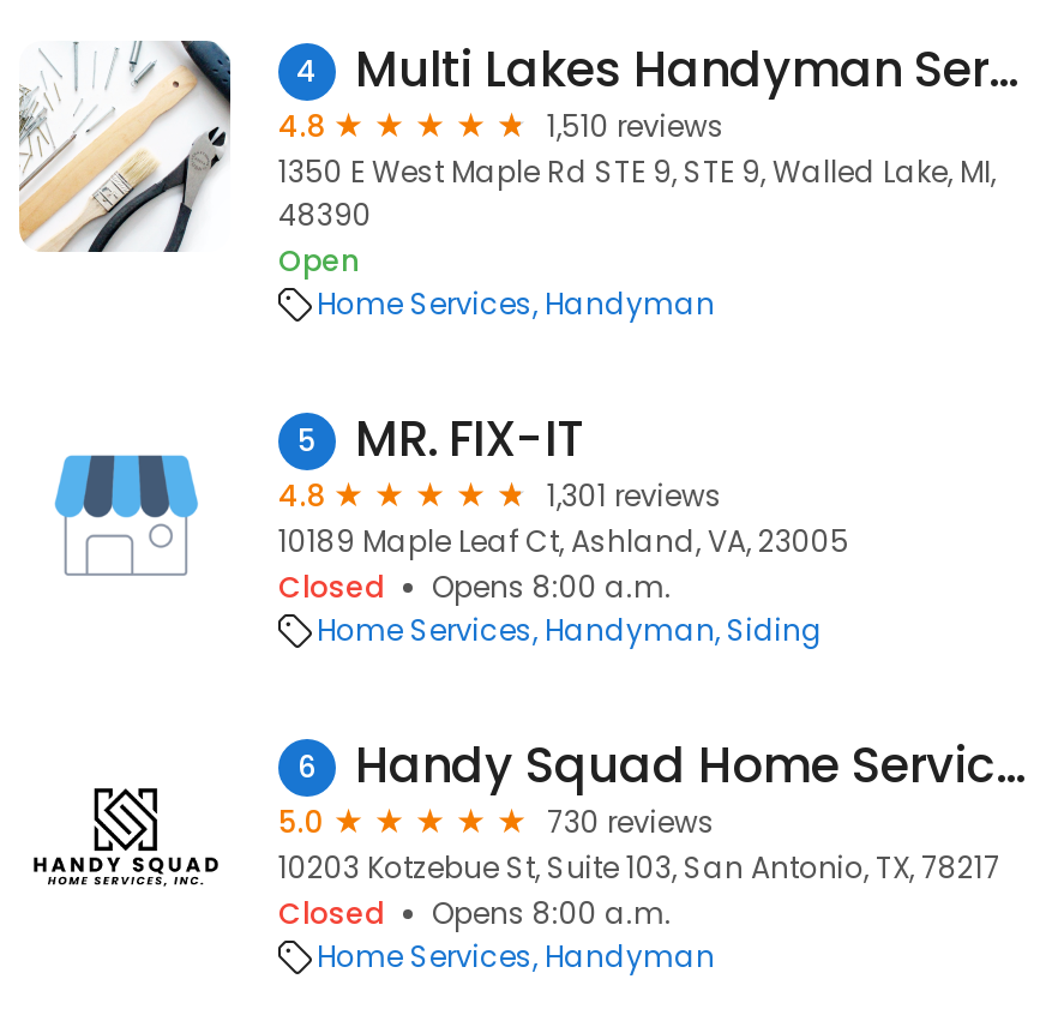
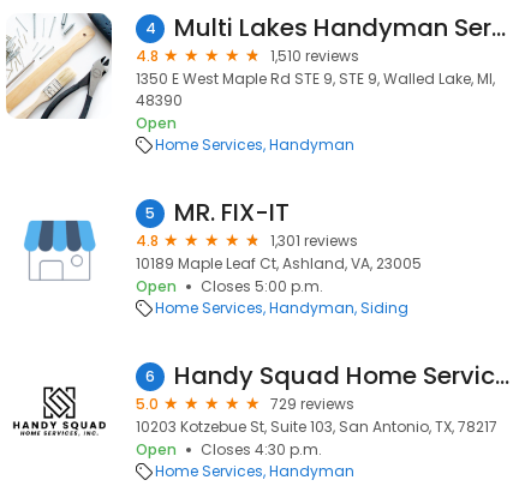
- Closed
- Opens 8:00 a.m.
+ Open
+ Closes 5:00 p.m.

- 730 reviews
+ 729 reviews

- Closed
- Opens 8:00 a.m.
+ Open
+ Closes 4:30 p.m.
